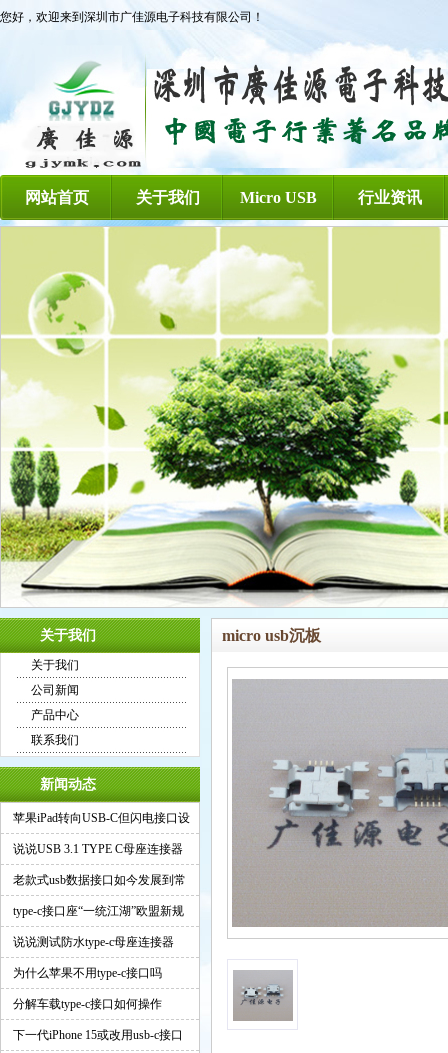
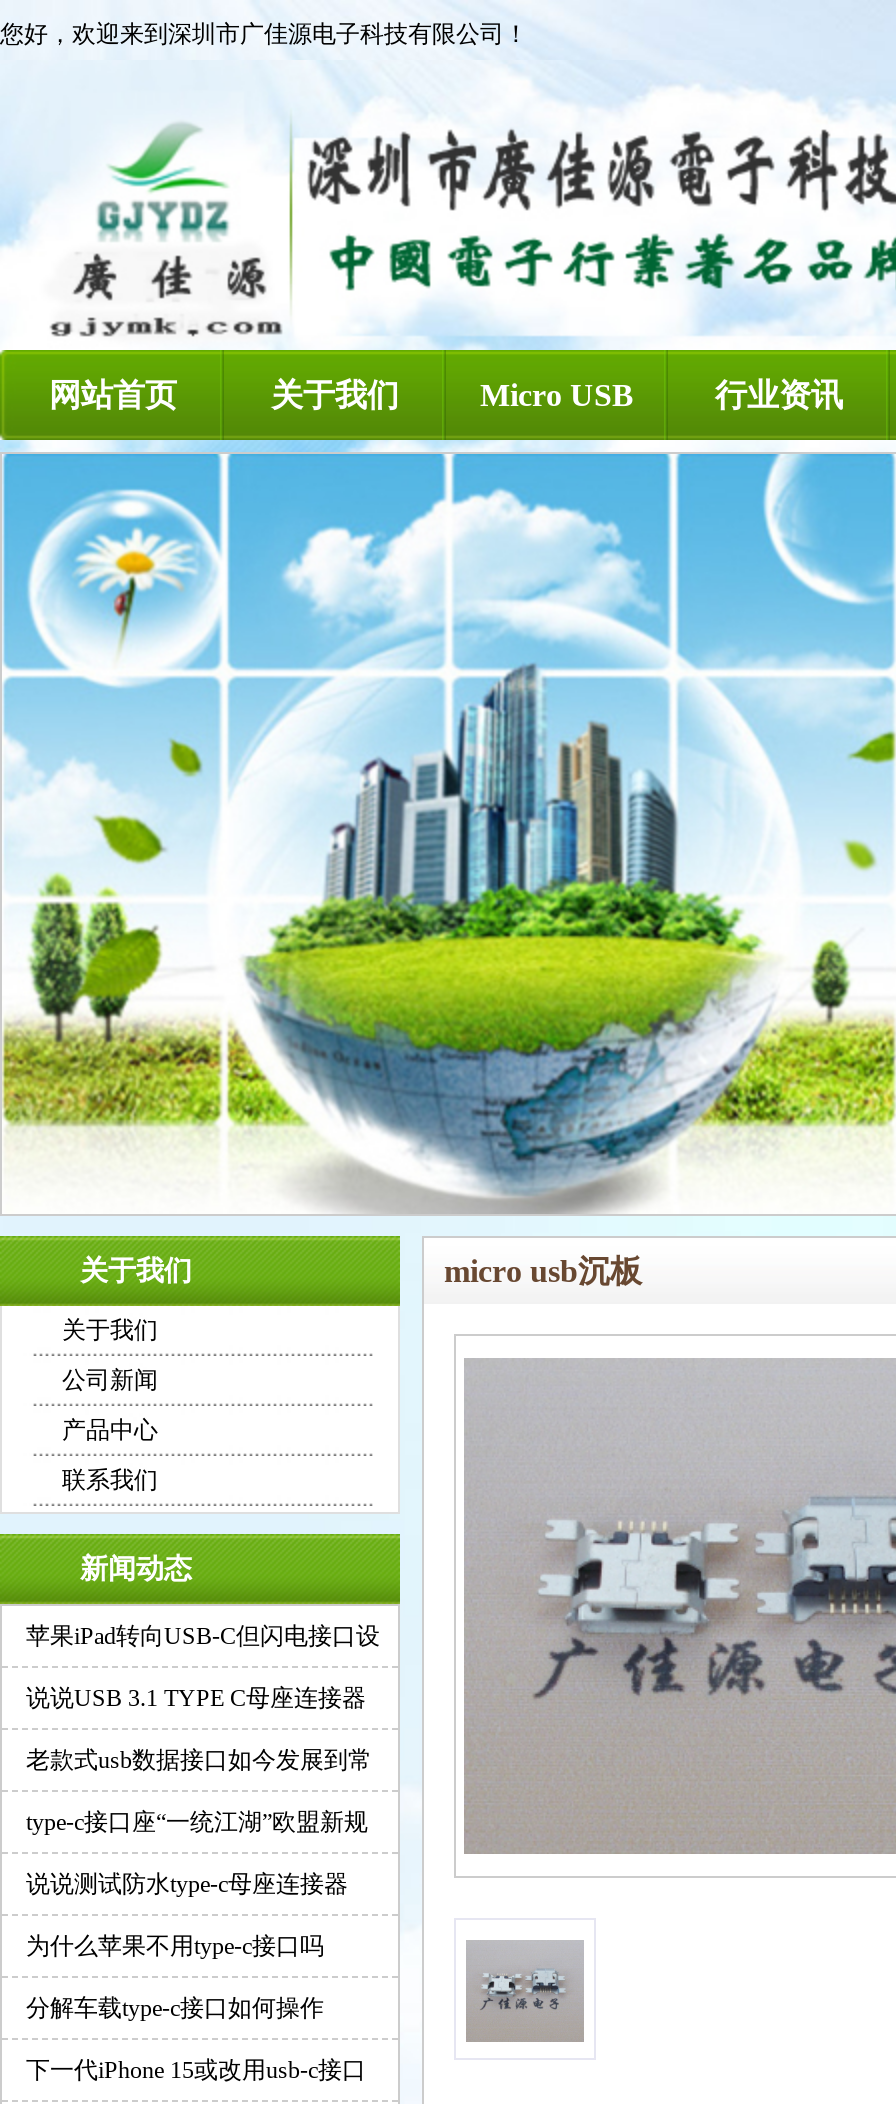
- [image]
+ [image]
